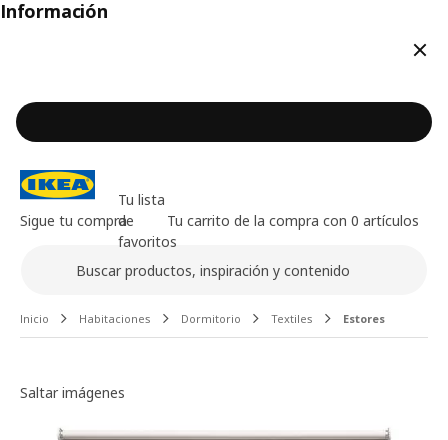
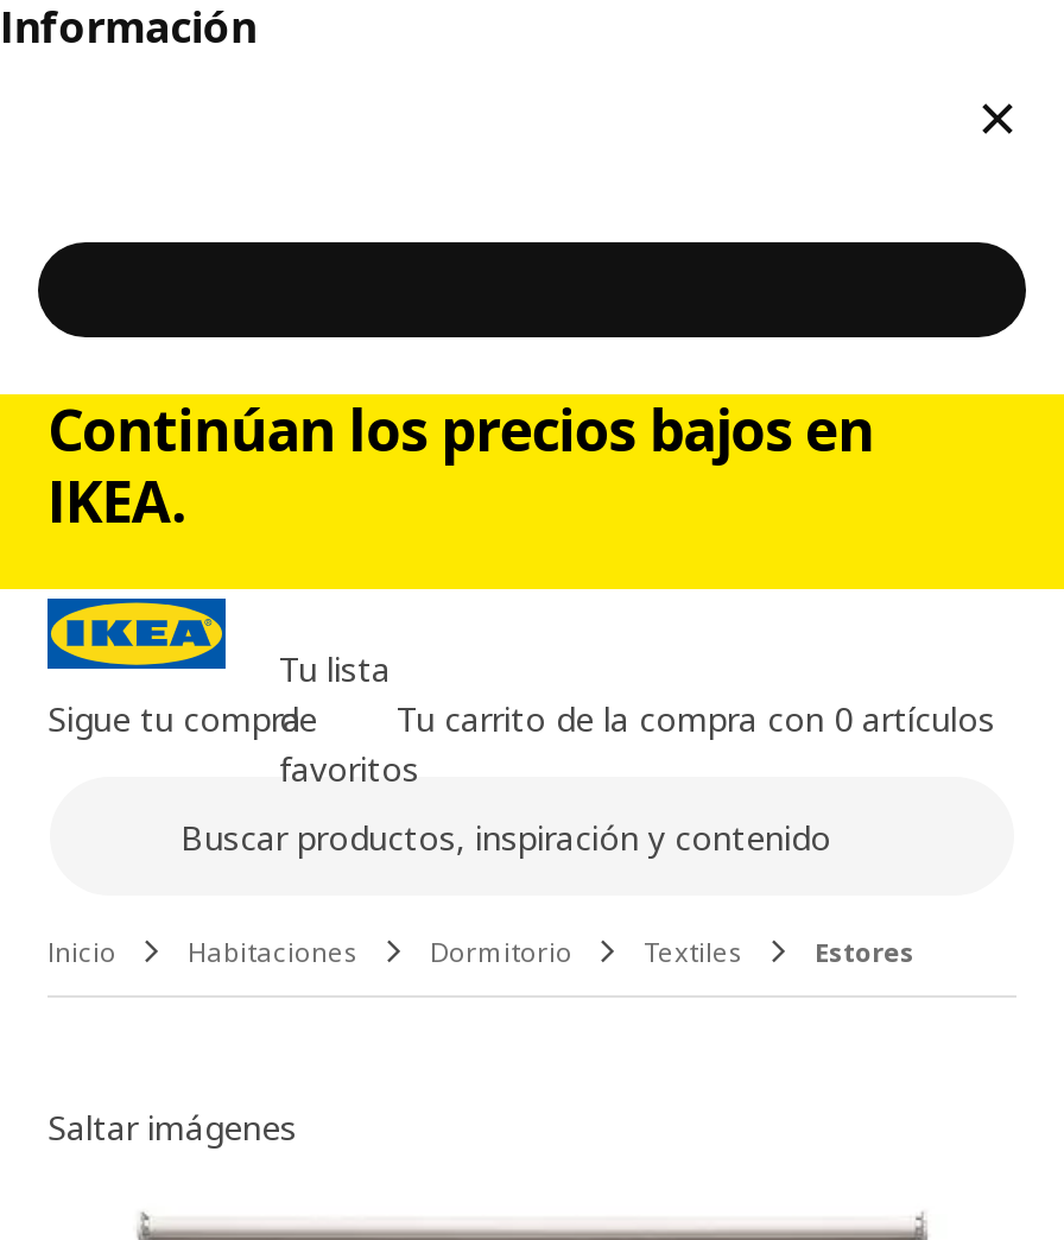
+ Continúan los precios bajos en
+ IKEA.
